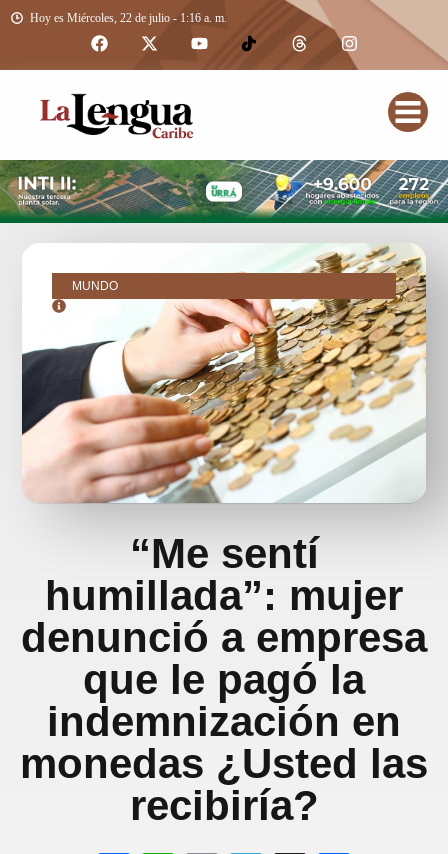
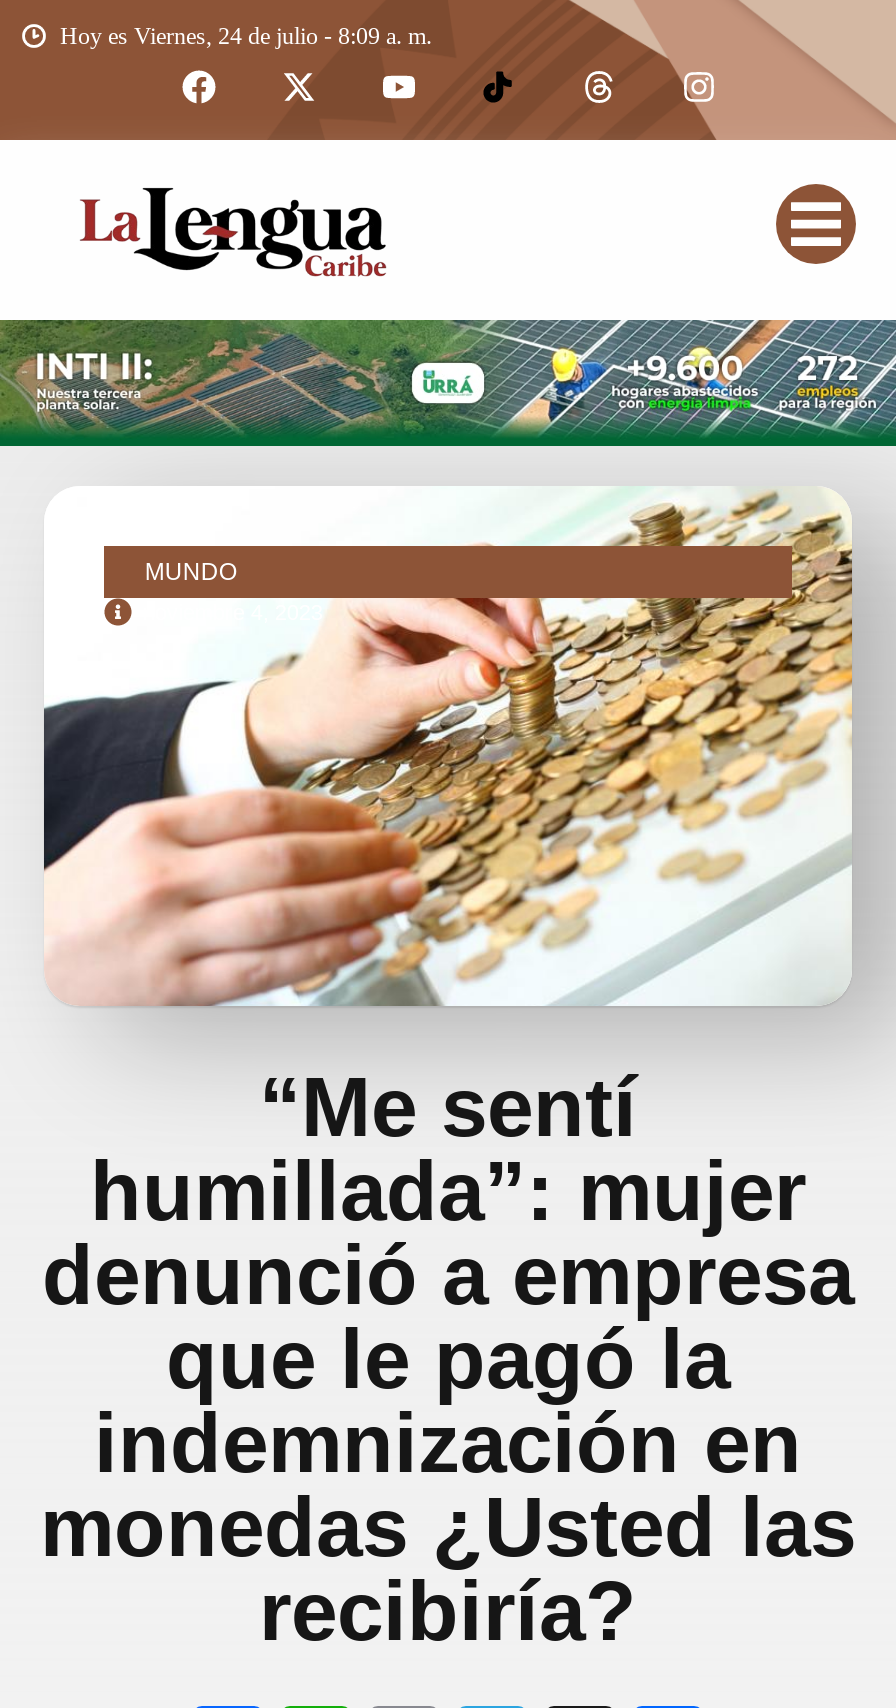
- Hoy es Miércoles, 22 de julio - 1:16 a. m.
+ Hoy es Viernes, 24 de julio - 8:09 a. m.
